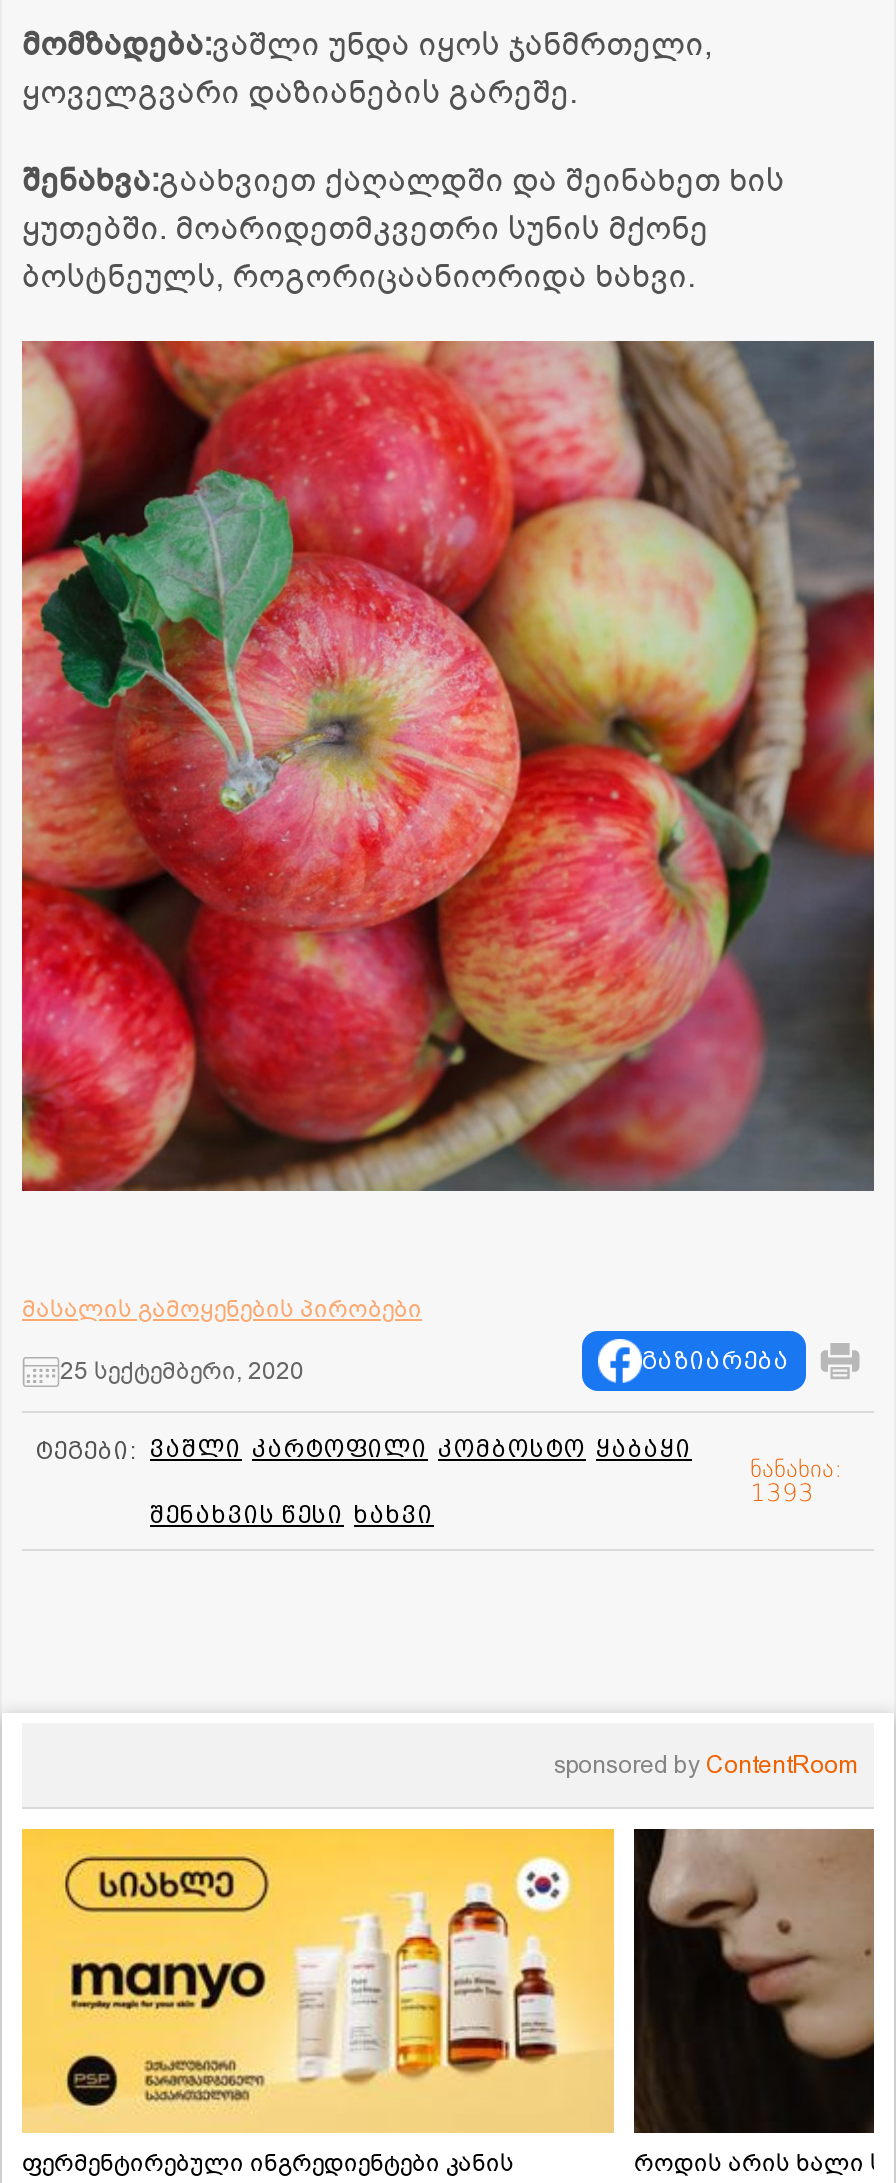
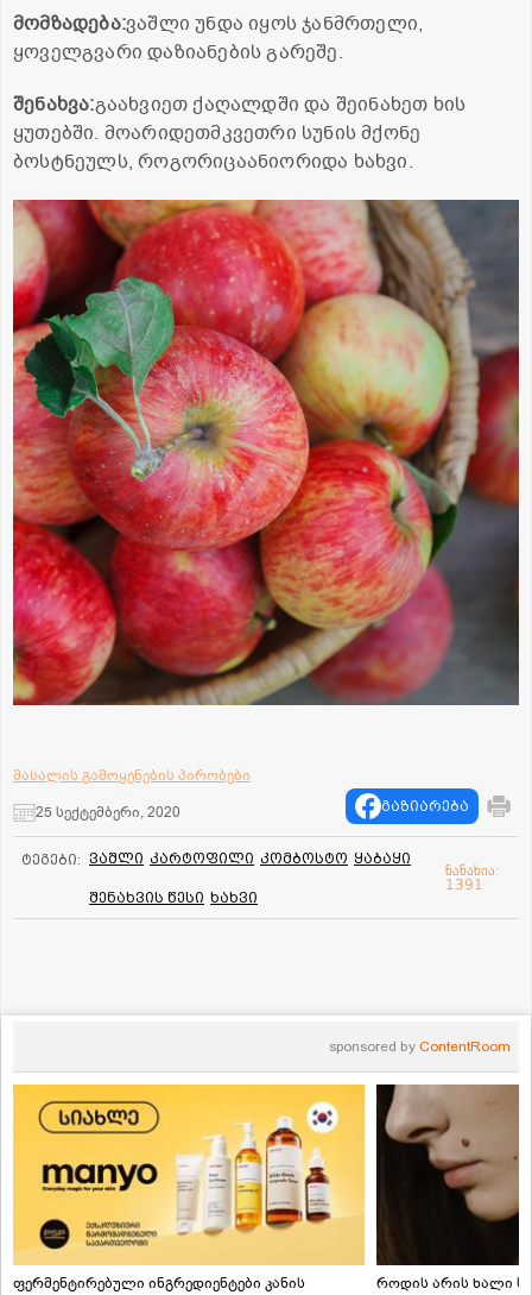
- 1393
+ 1391
